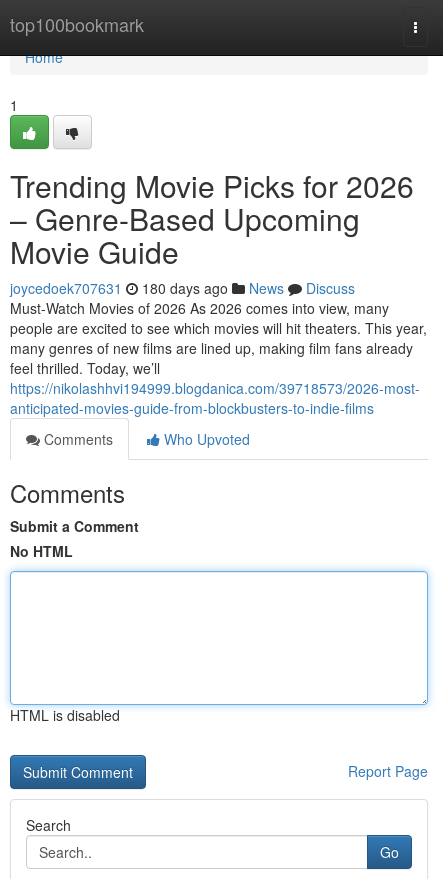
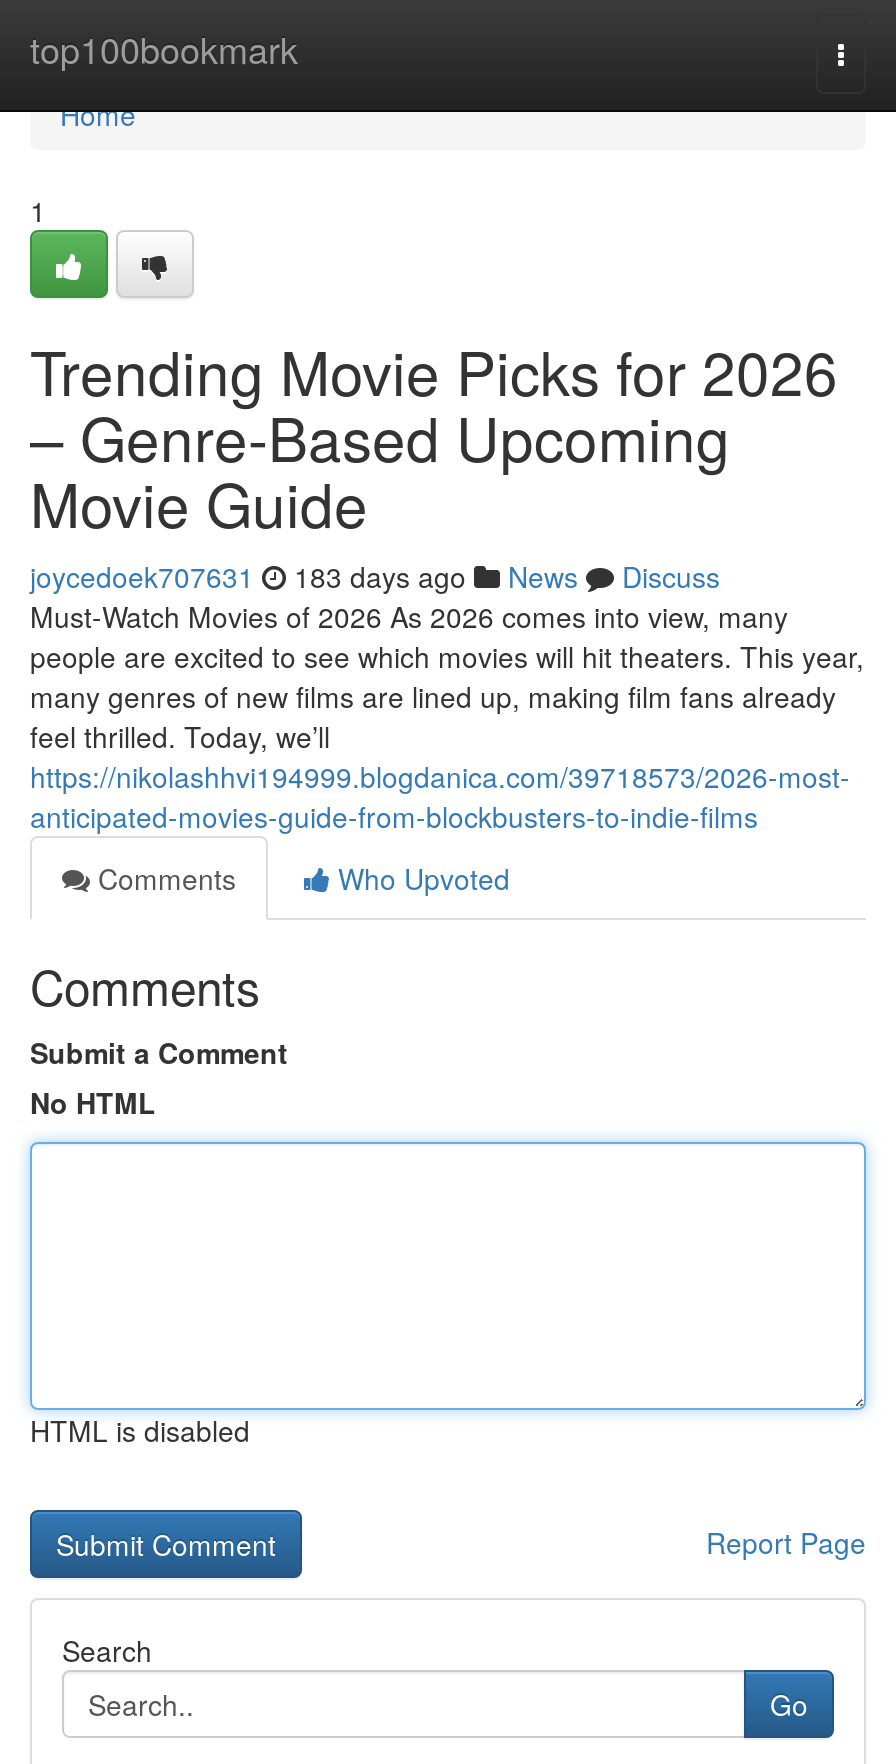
- joycedoek707631 180 days ago News Discuss
+ joycedoek707631 183 days ago News Discuss
